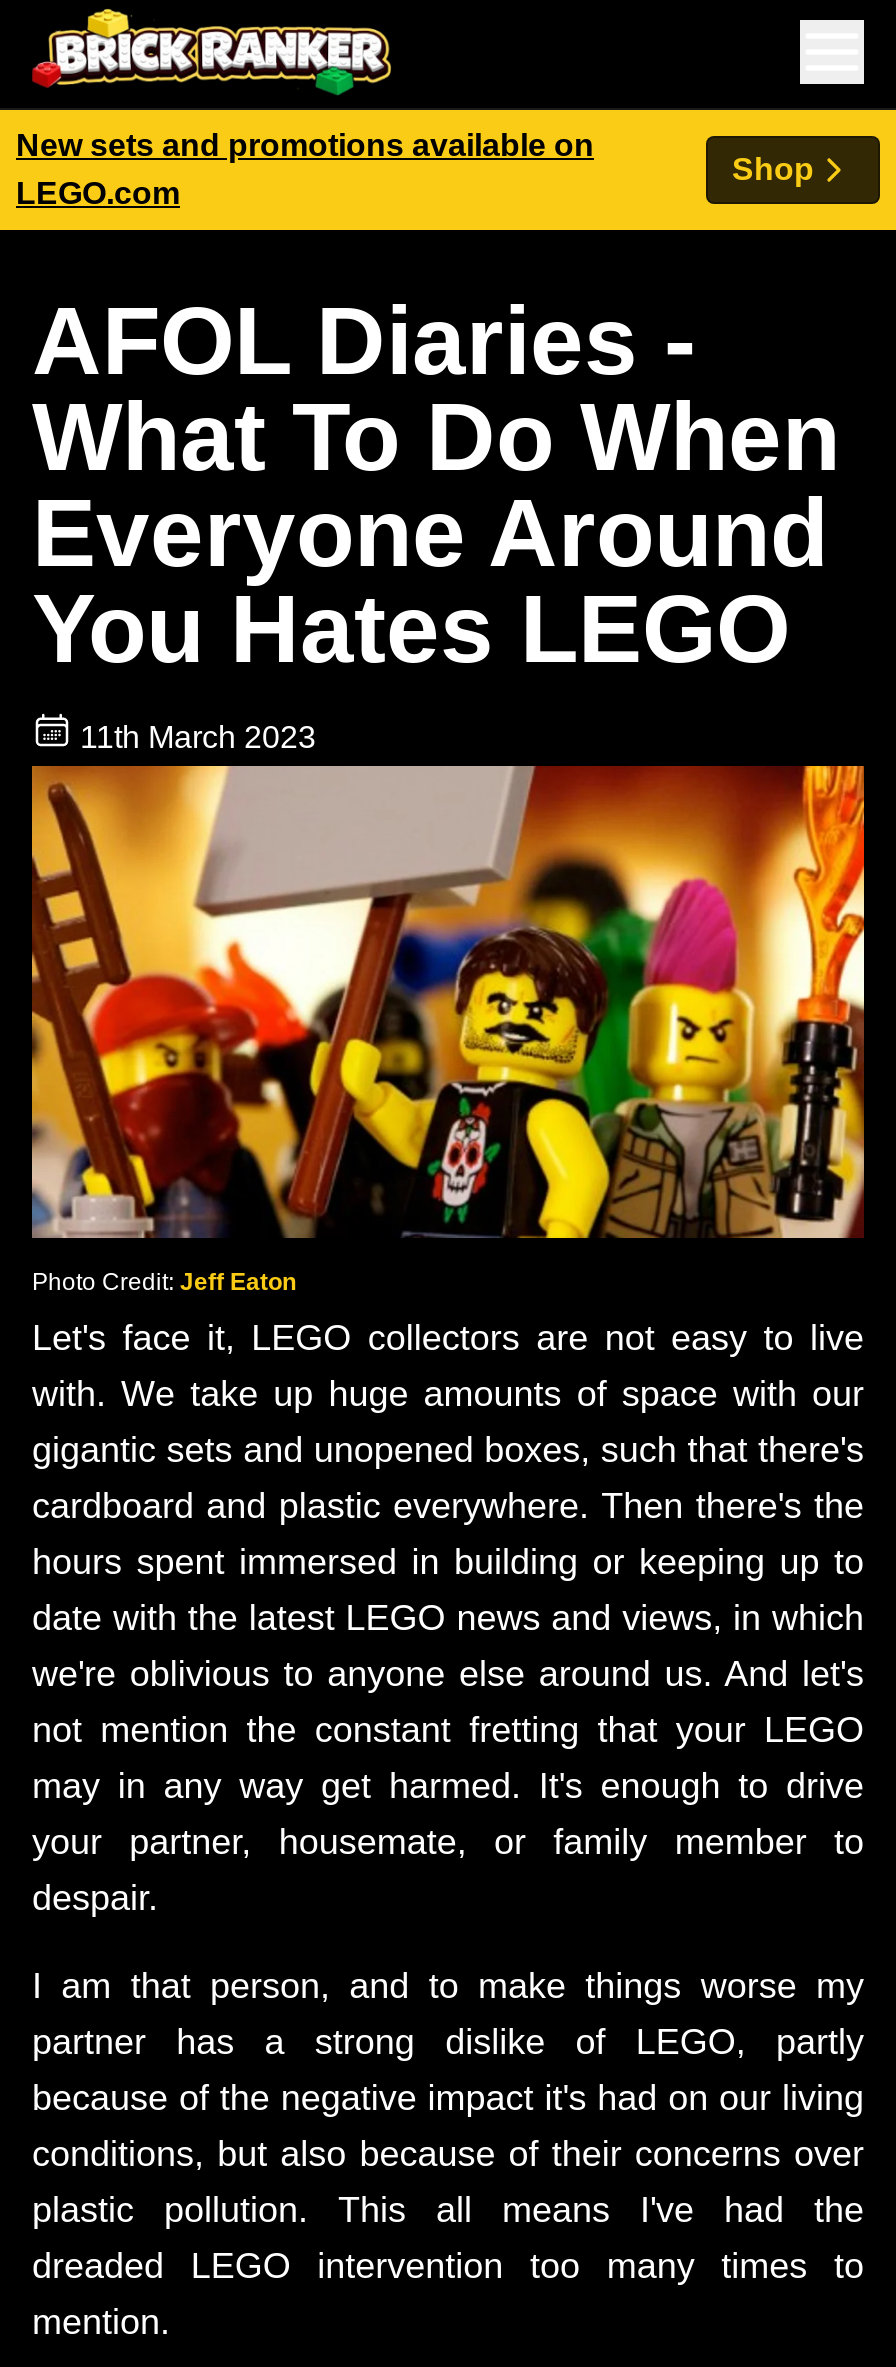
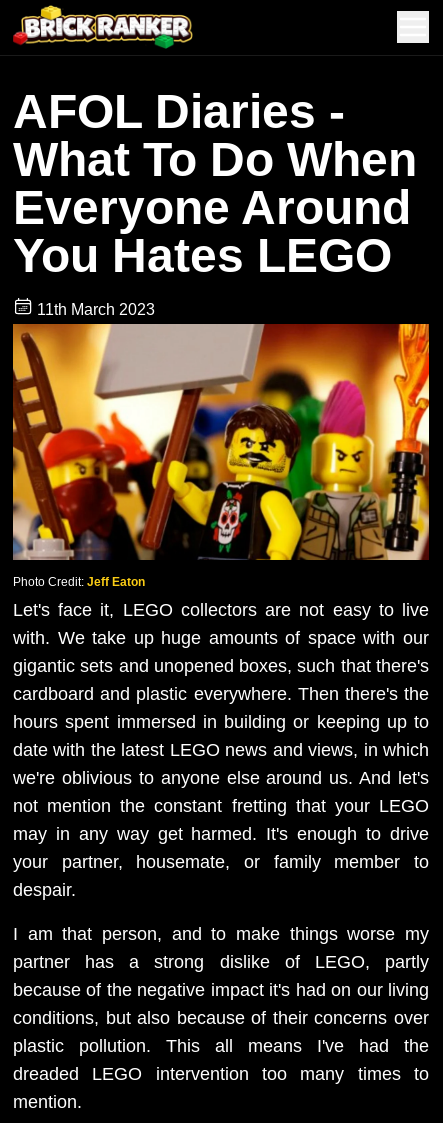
- [image]
- New sets and promotions available on
- LEGO.com

- Shop
